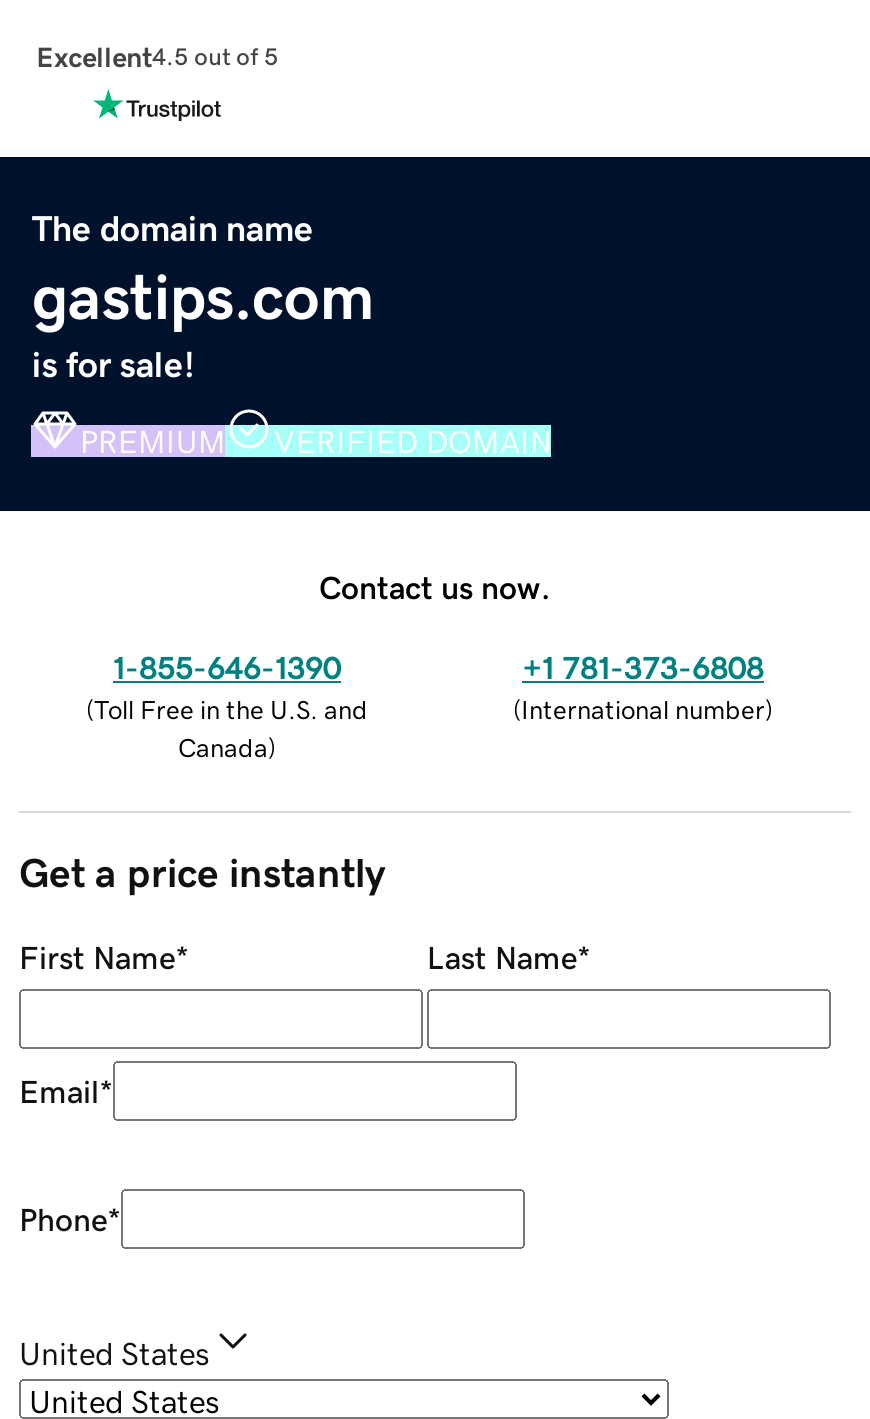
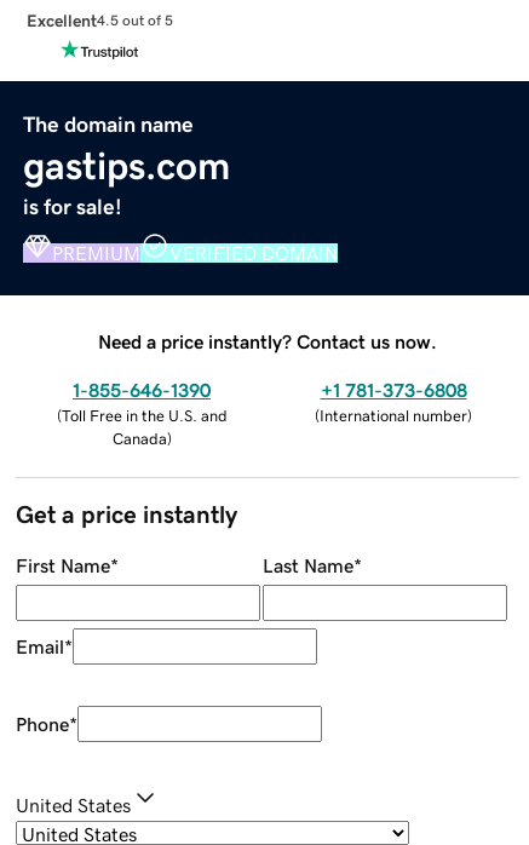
- Contact us now.
+ Need a price instantly? Contact us now.
